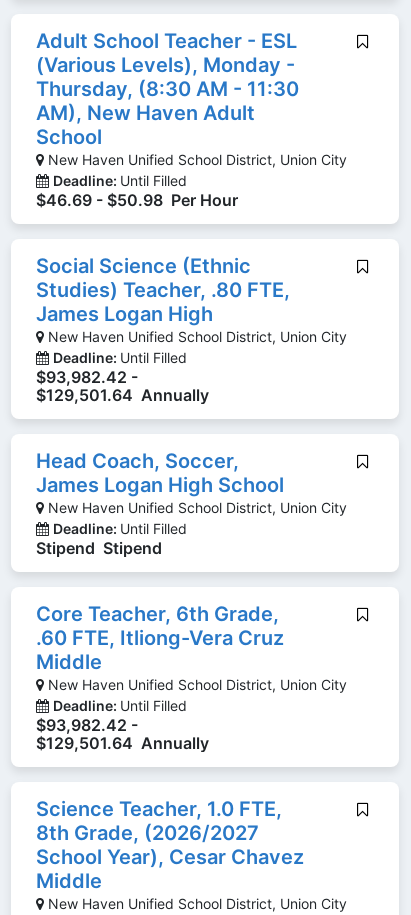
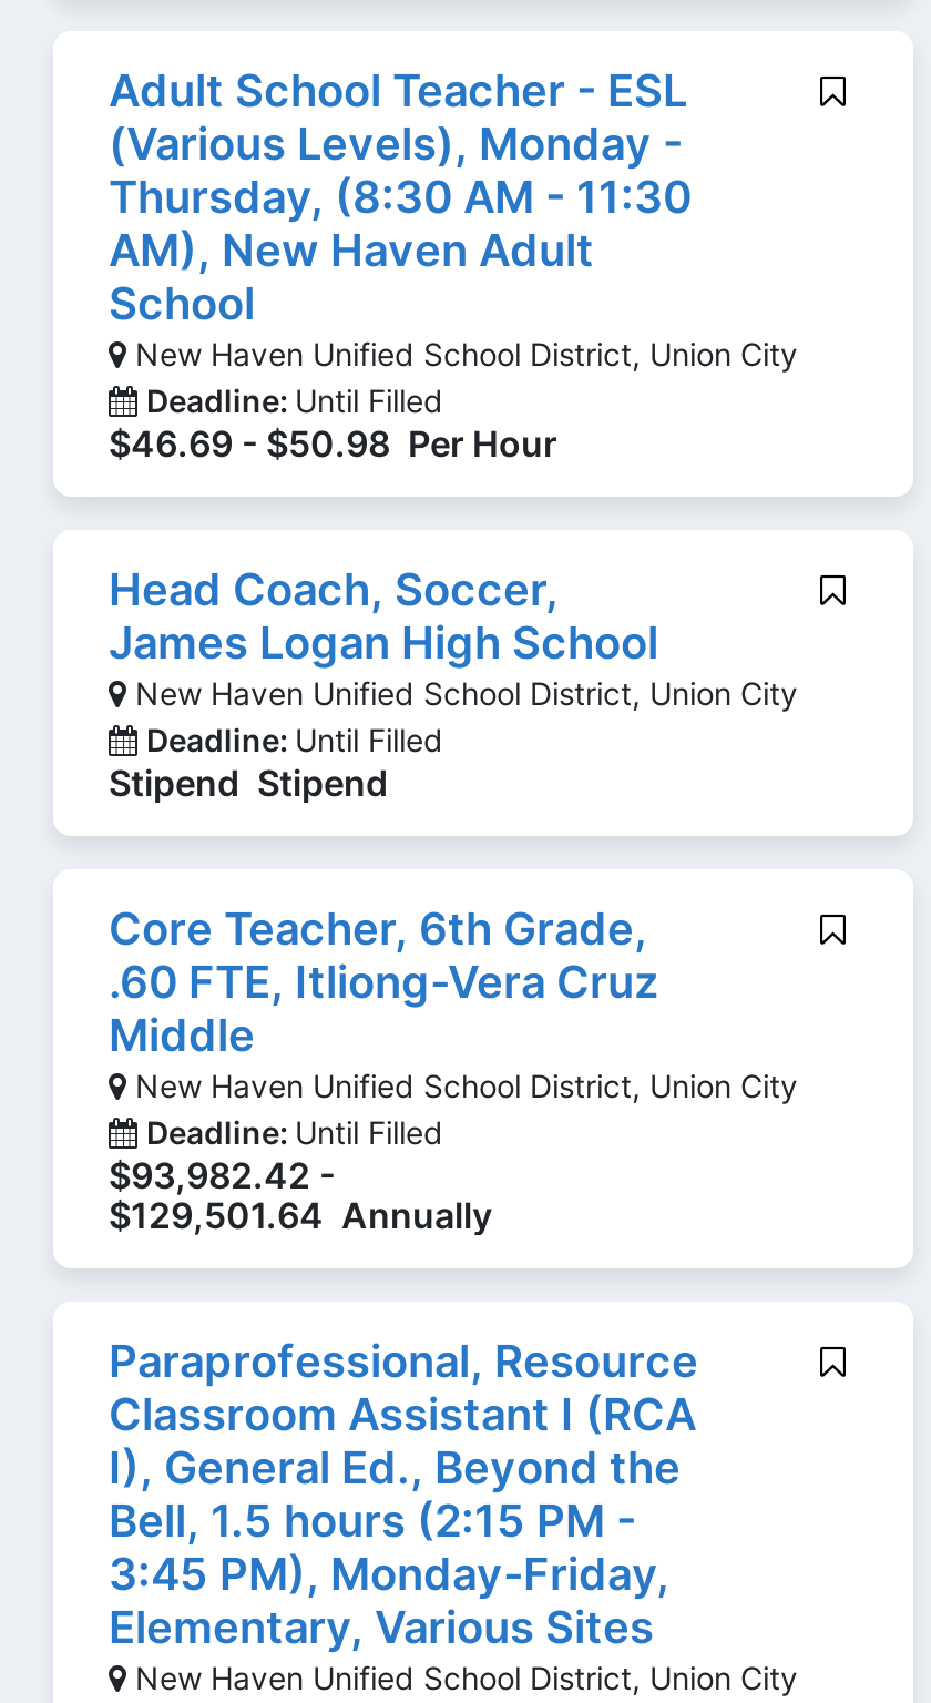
- Social Science (Ethnic
- Studies) Teacher, .80 FTE,
- James Logan High
- New Haven Unified School District, Union City
- Deadline: Until Filled
- $93,982.42 -
- $129,501.64 Annually

moved up: Head Coach, Soccer, | James Logan High School | New Haven Unified School District, Union City | ... | $93,982.42 - | $129,501.64 Annually

- Science Teacher, 1.0 FTE,
- 8th Grade, (2026/2027
- School Year), Cesar Chavez
- Middle
+ Paraprofessional, Resource
+ Classroom Assistant I (RCA
+ I), General Ed., Beyond the
+ Bell, 1.5 hours (2:15 PM -
+ 3:45 PM), Monday-Friday,
+ Elementary, Various Sites
